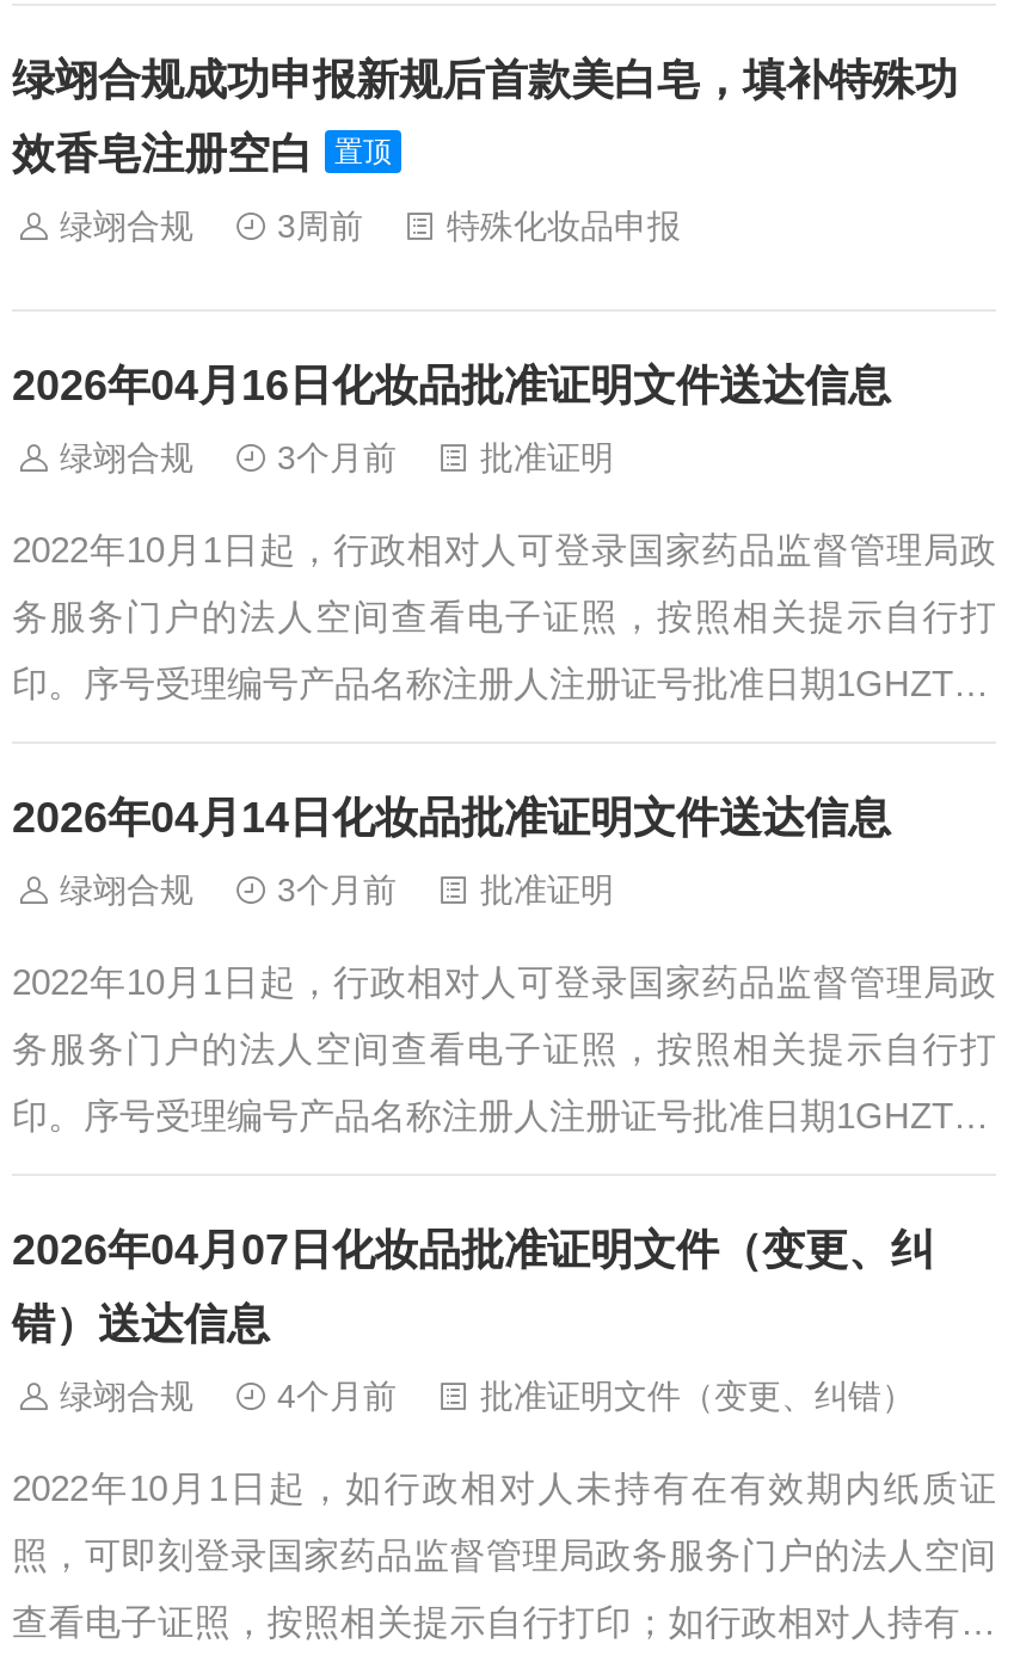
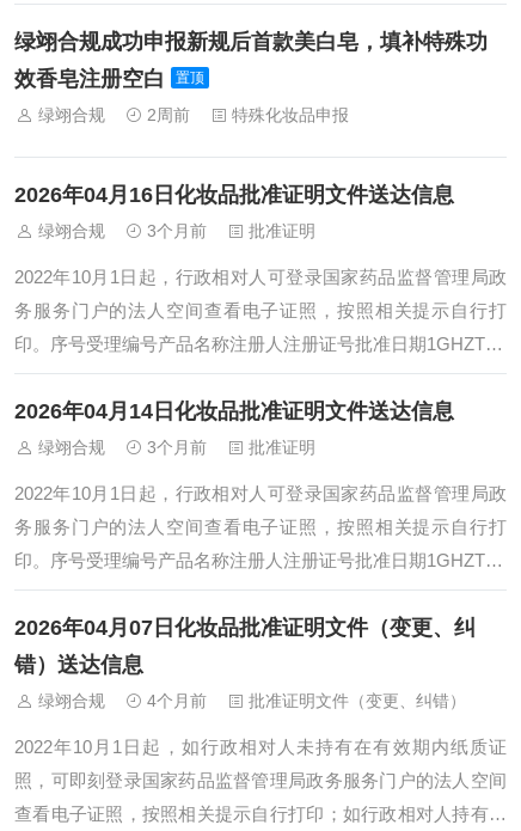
- 3周前
+ 2周前
